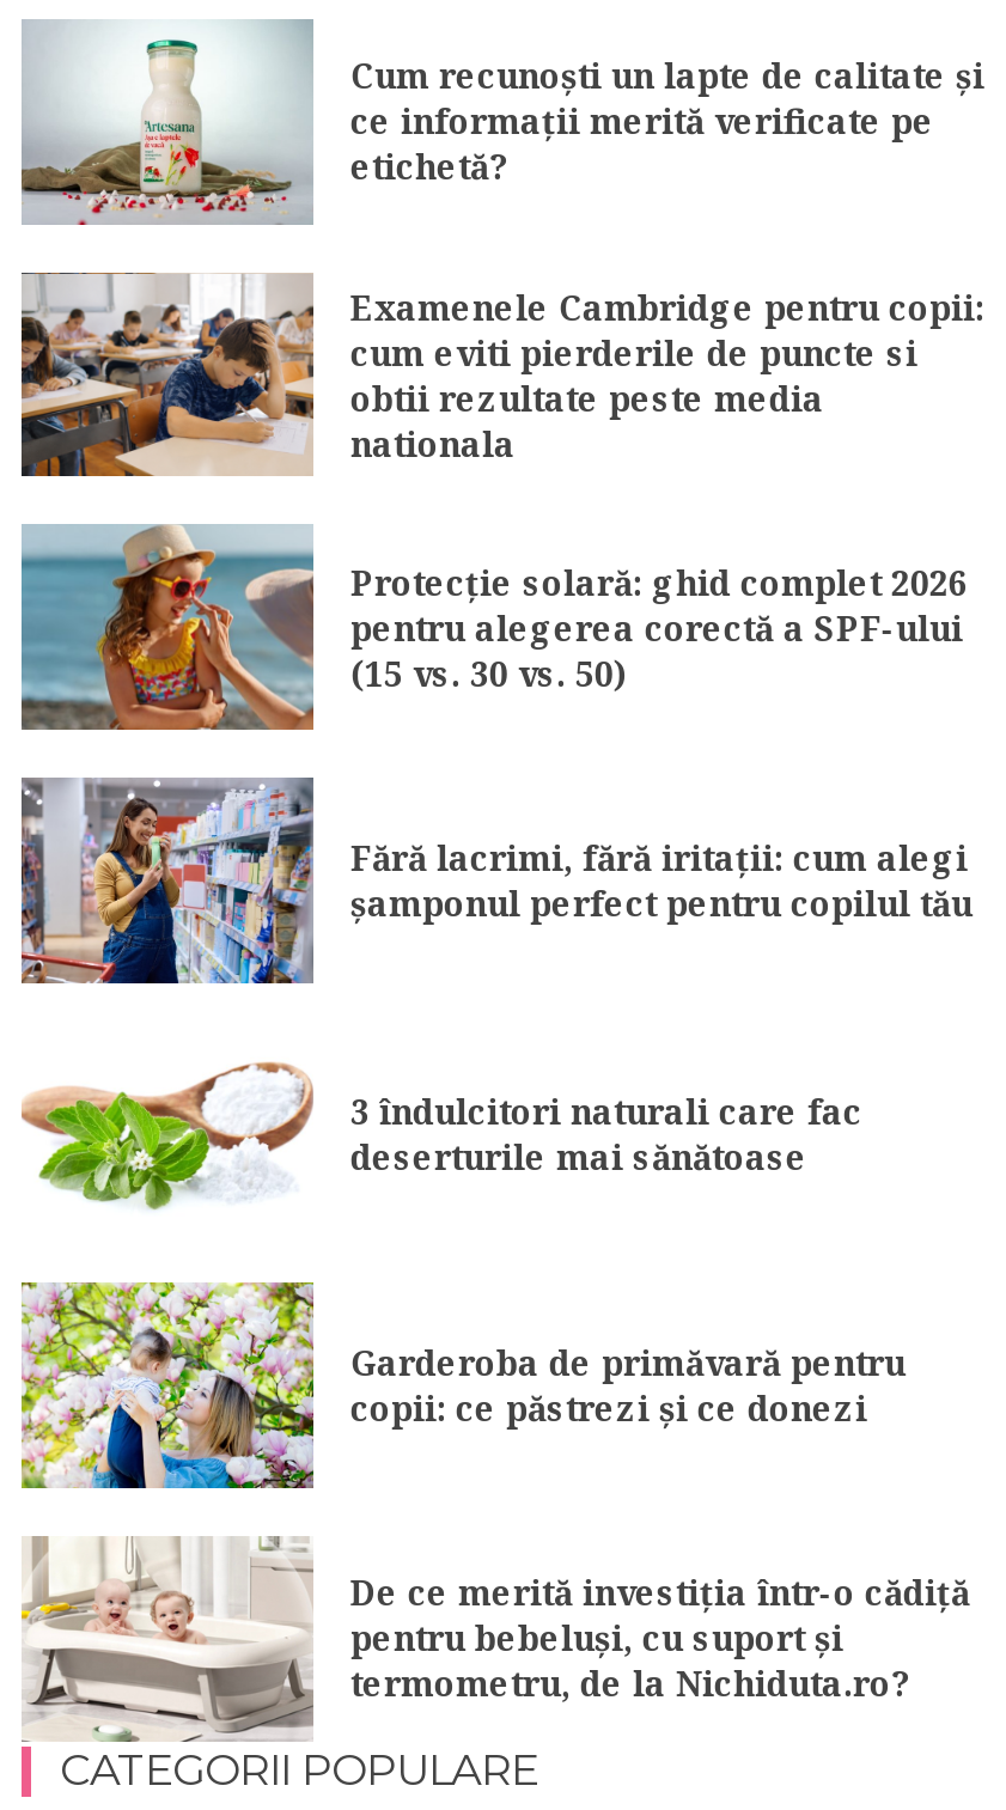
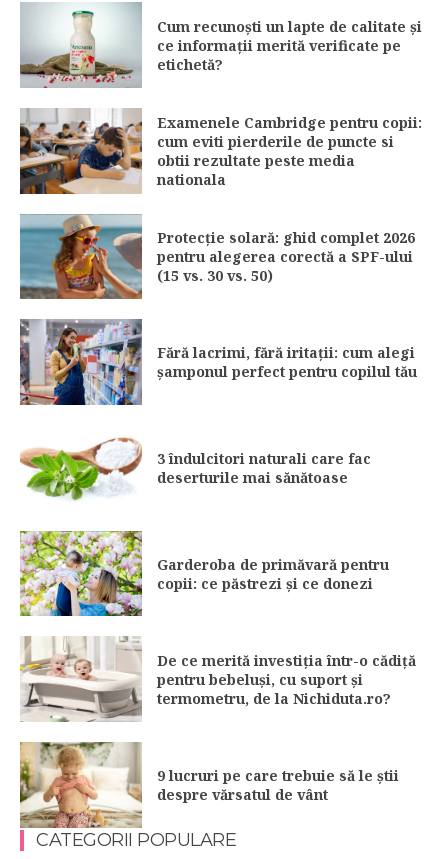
+ [image]
+ 9 lucruri pe care trebuie să le știi
+ despre vărsatul de vânt
